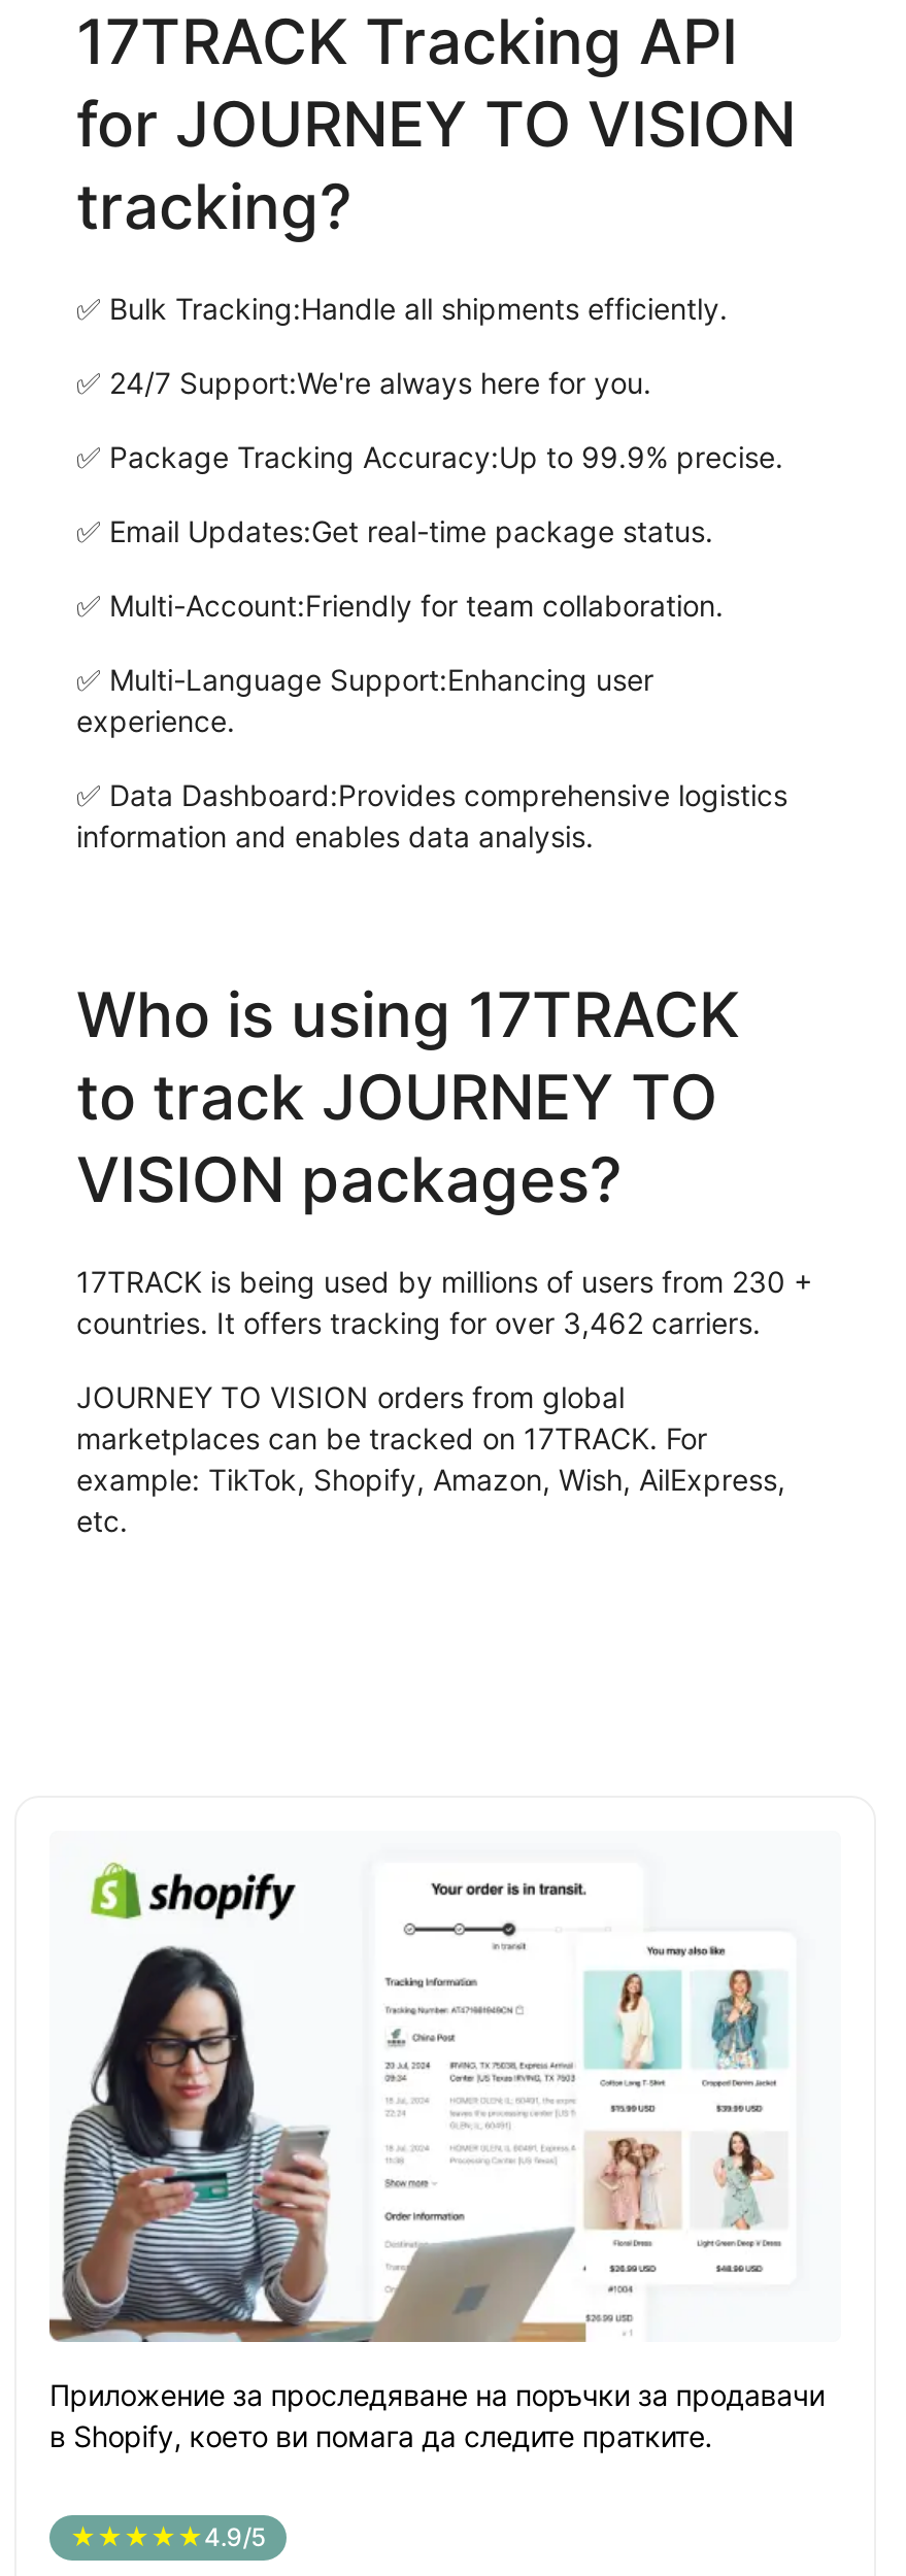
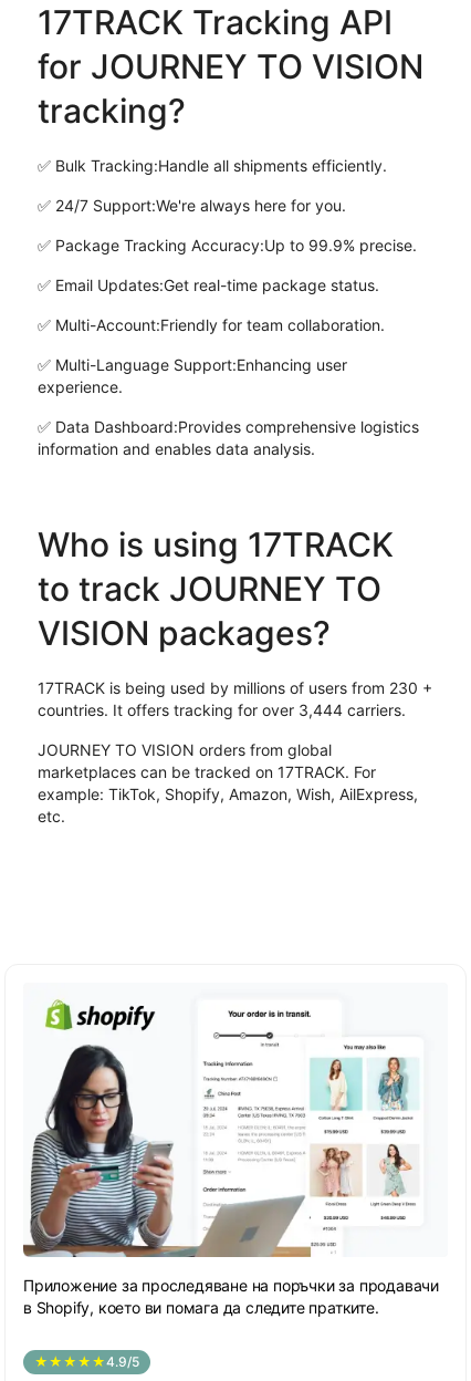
- countries. It offers tracking for over 3,462 carriers.
+ countries. It offers tracking for over 3,444 carriers.
